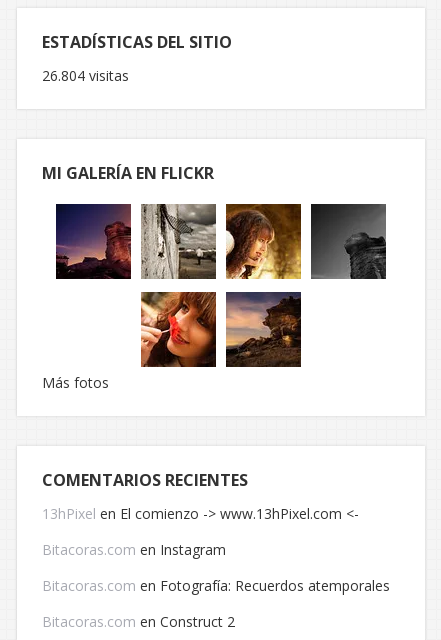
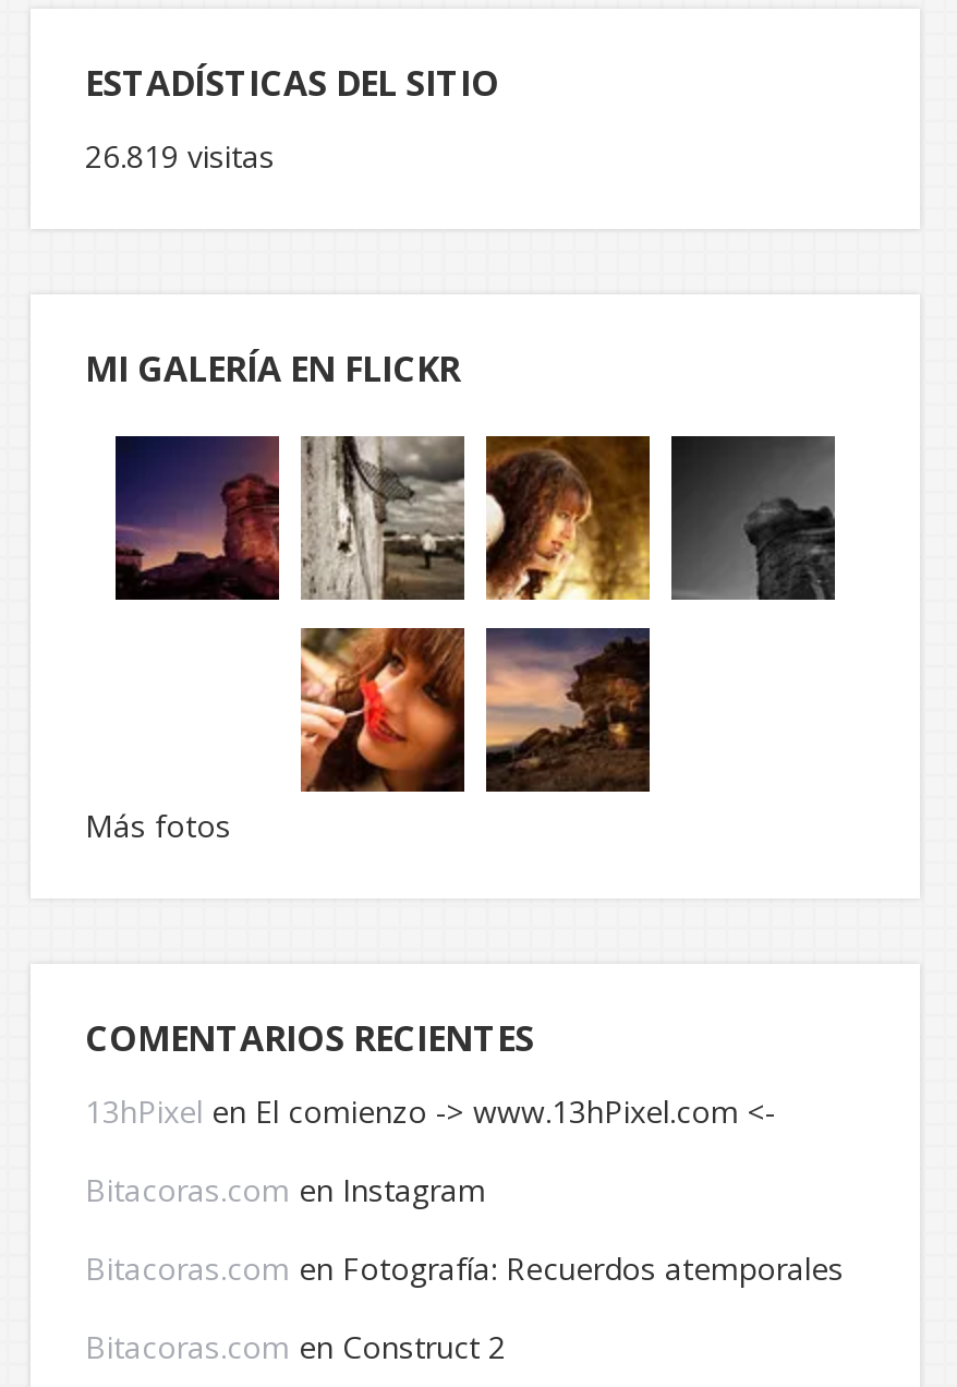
- 26.804 visitas
+ 26.819 visitas
